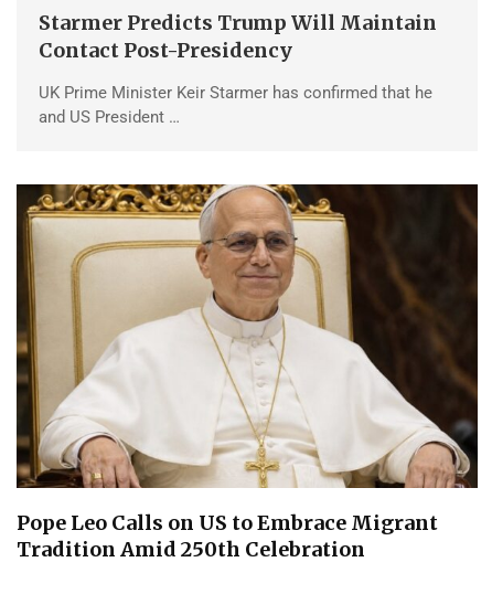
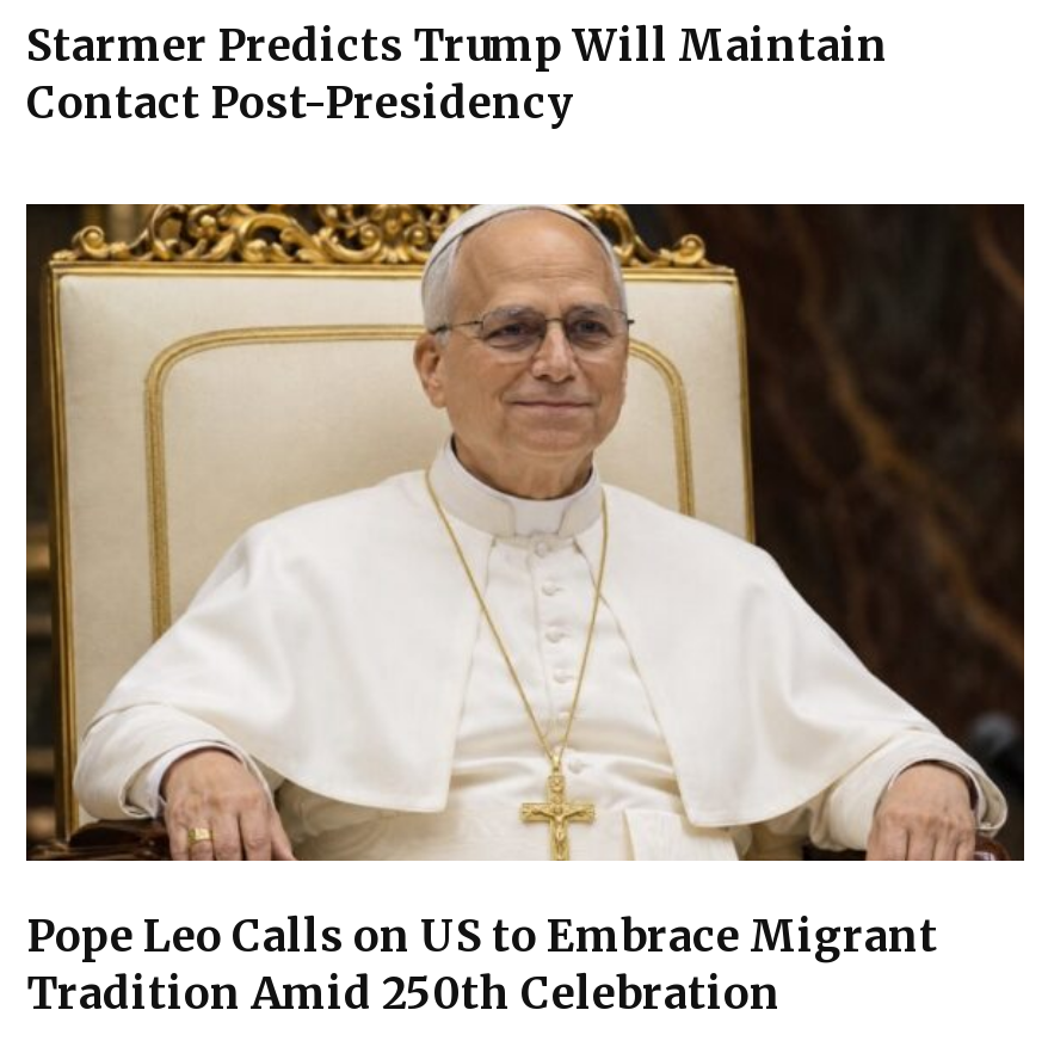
- UK Prime Minister Keir Starmer has confirmed that he
- and US President …
